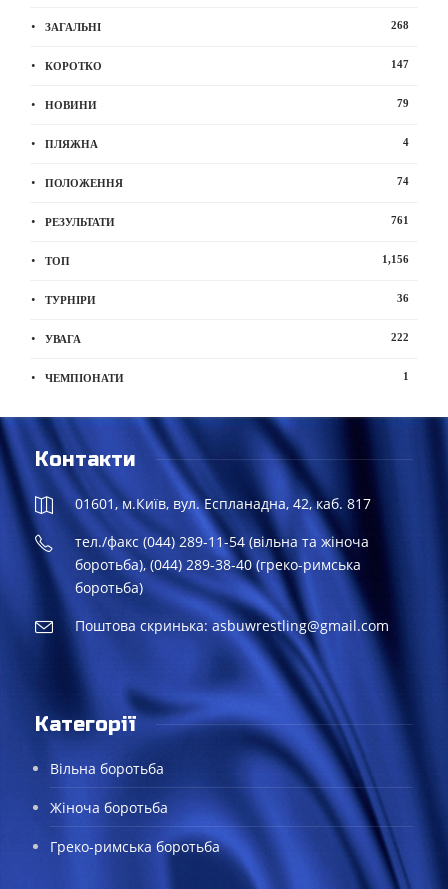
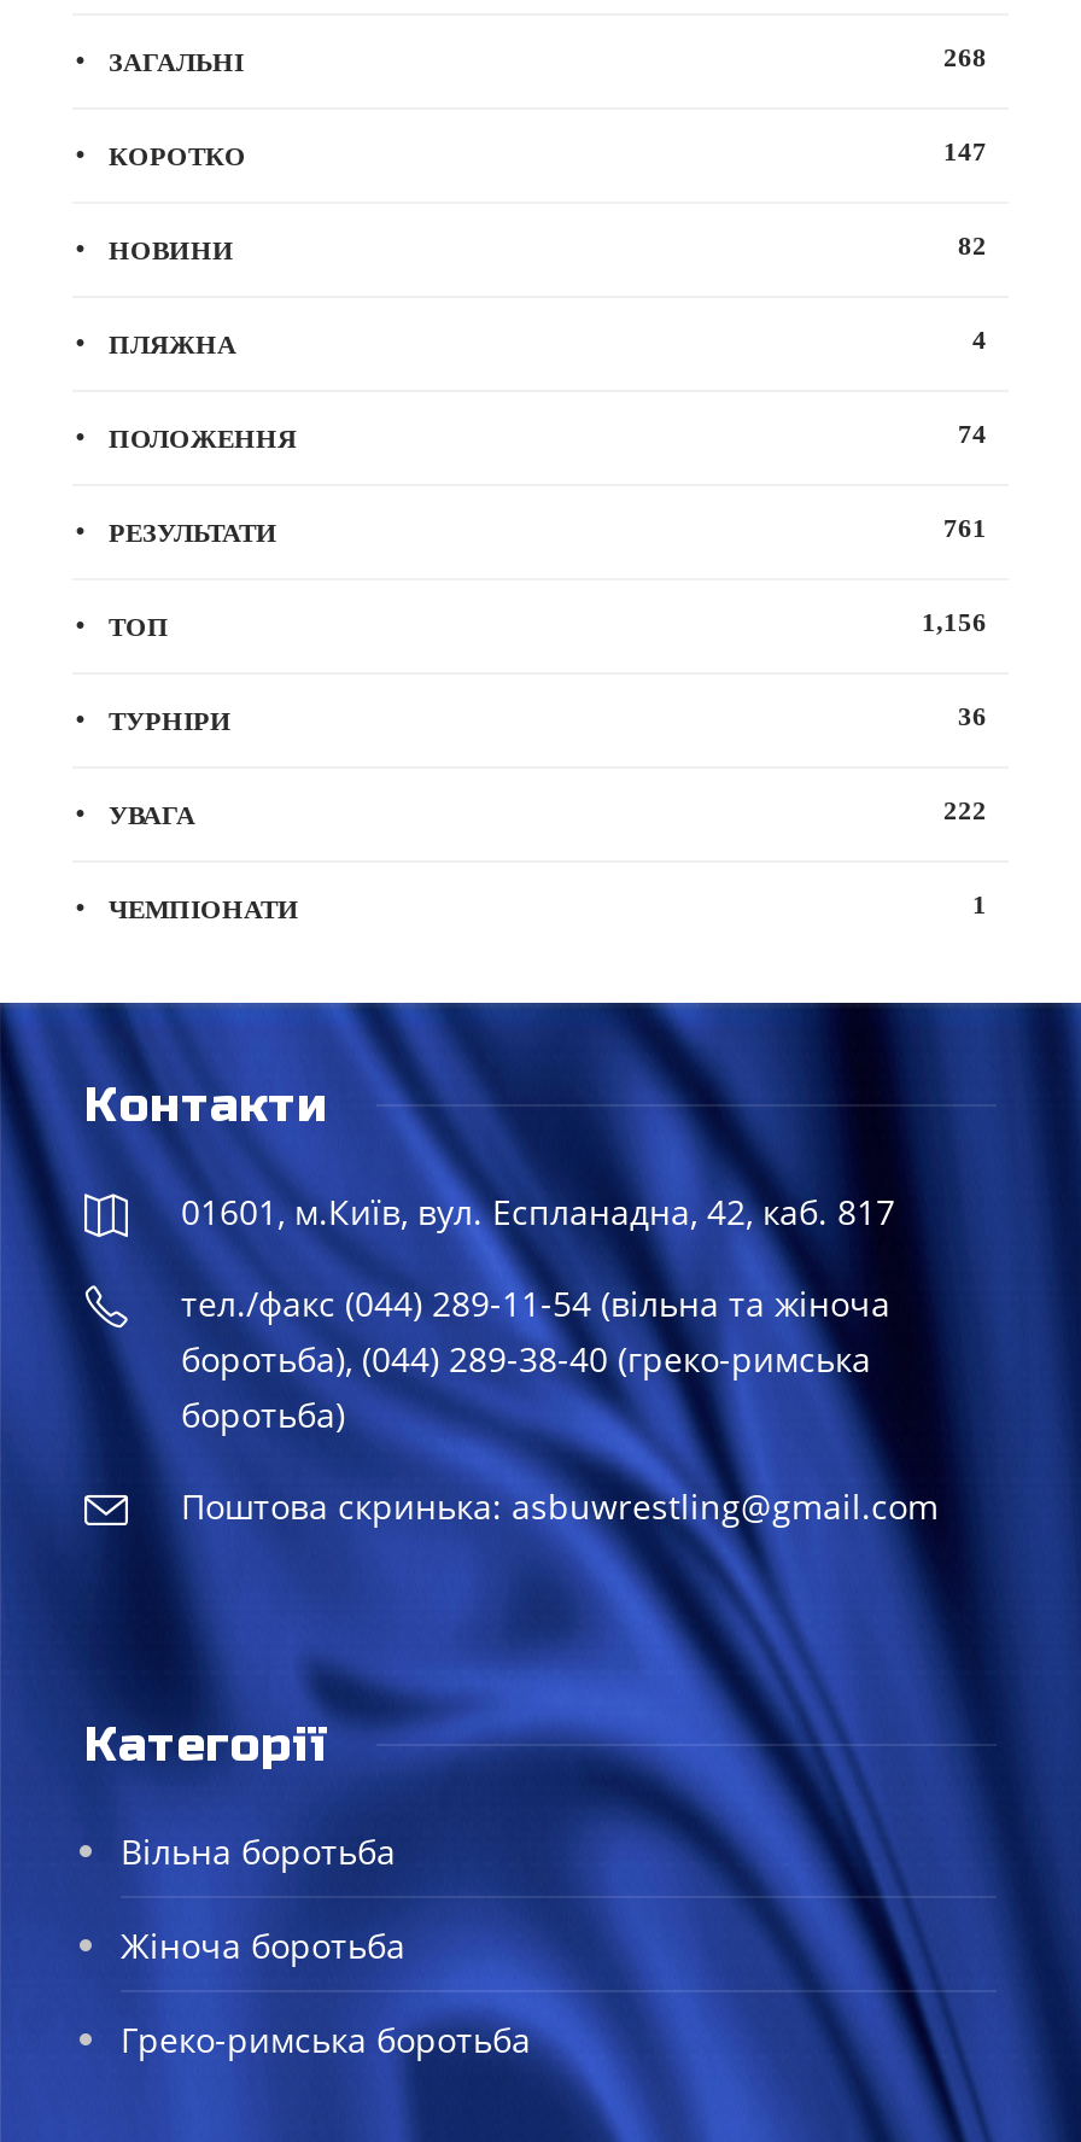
- 79
+ 82
